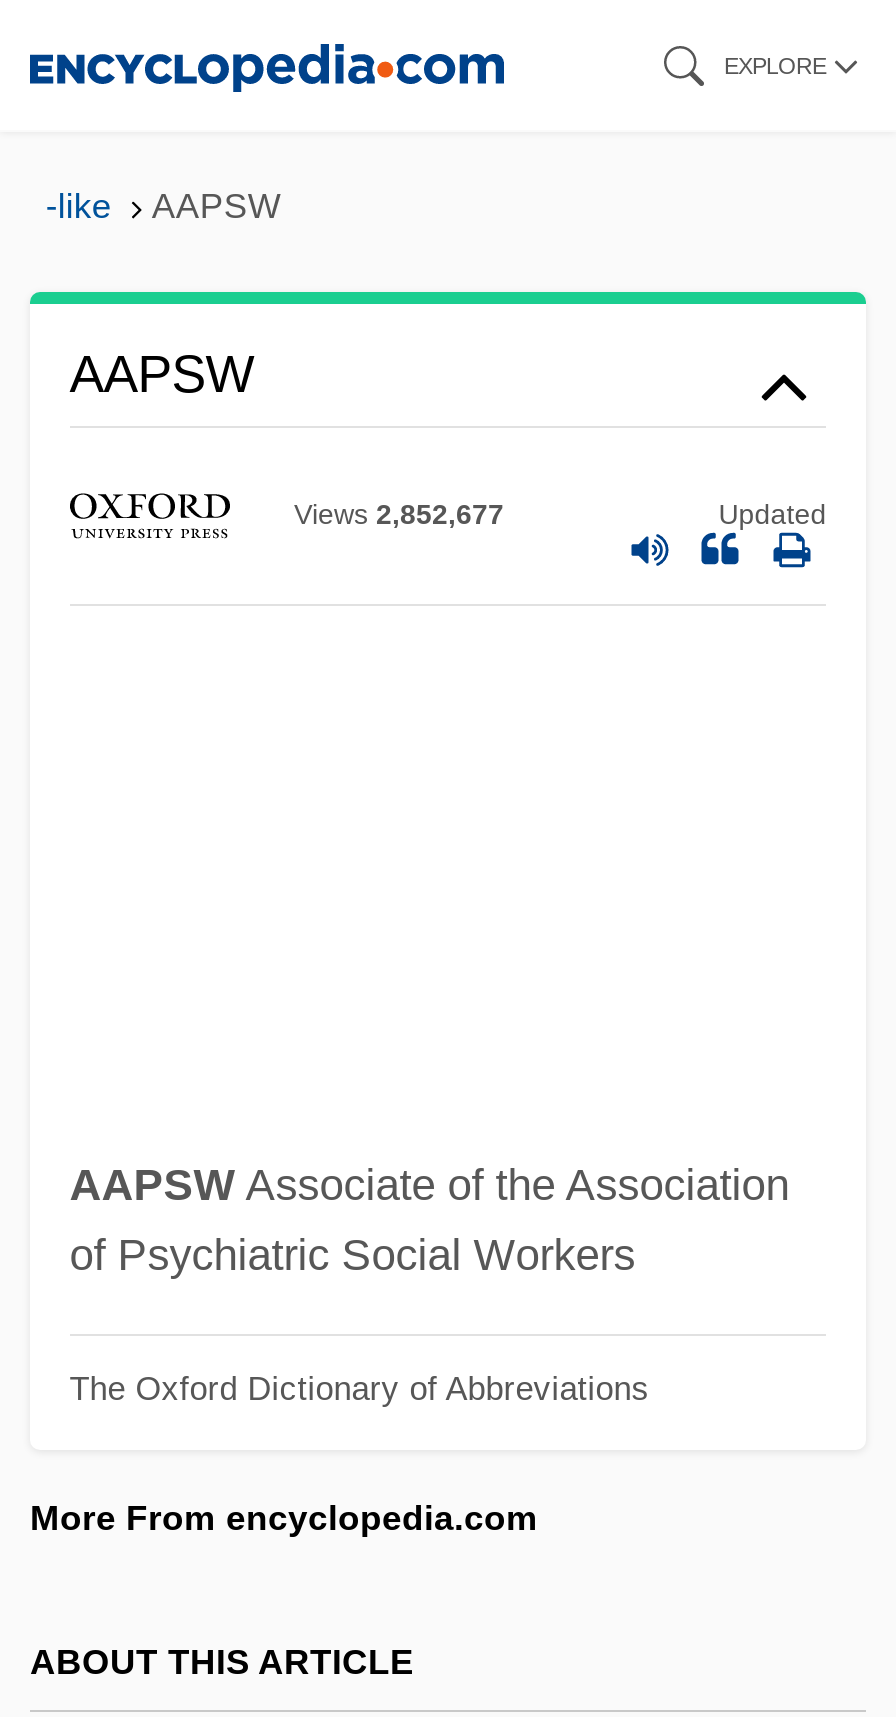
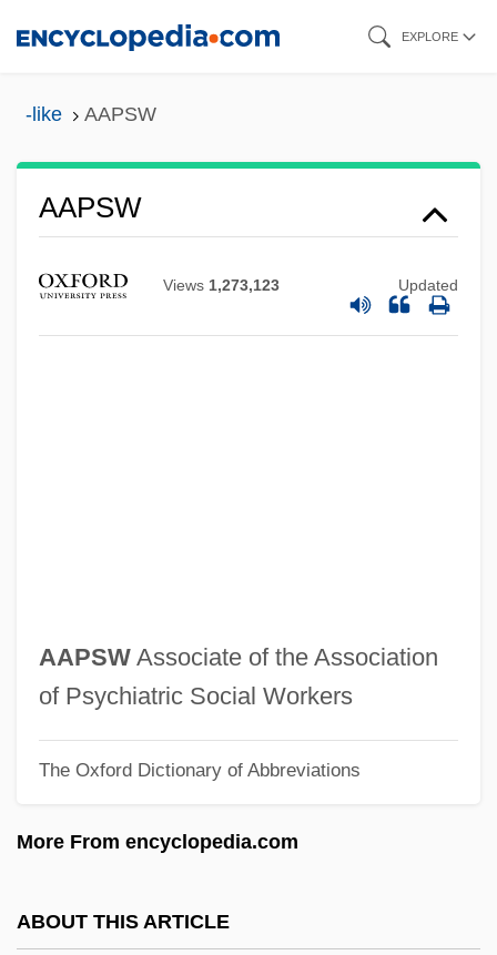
- Views 2,852,677
+ Views 1,273,123
